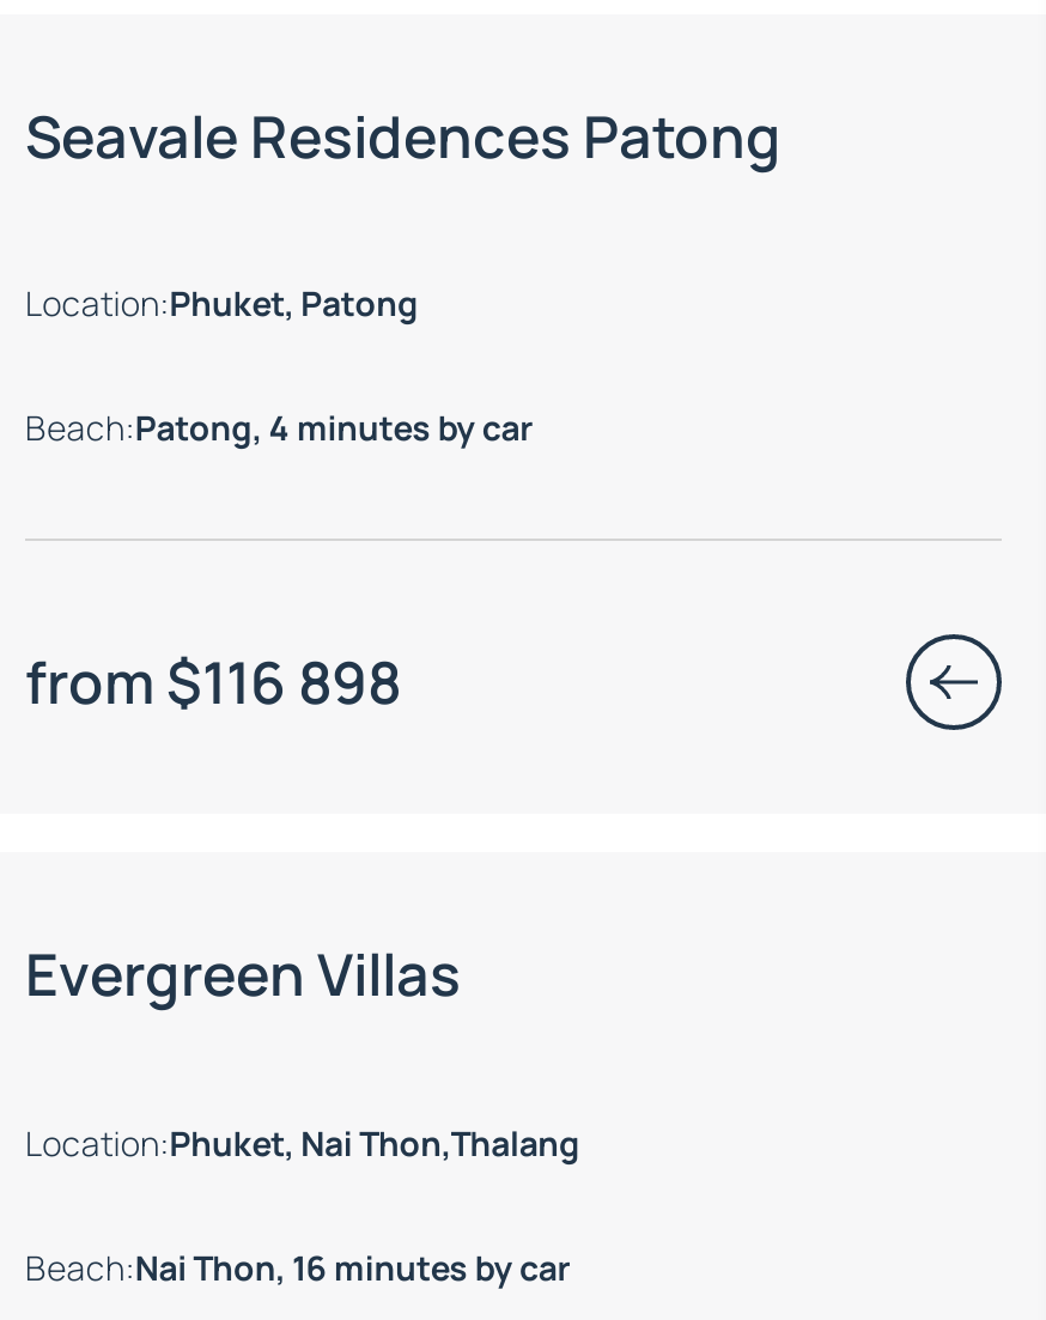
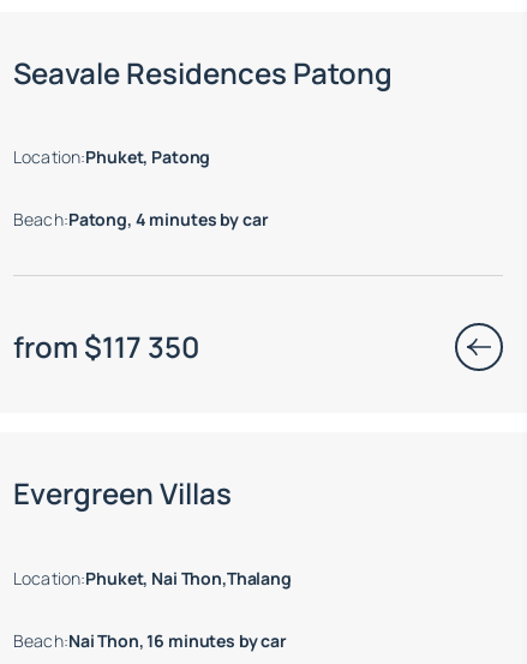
- from $116 898
+ from $117 350
